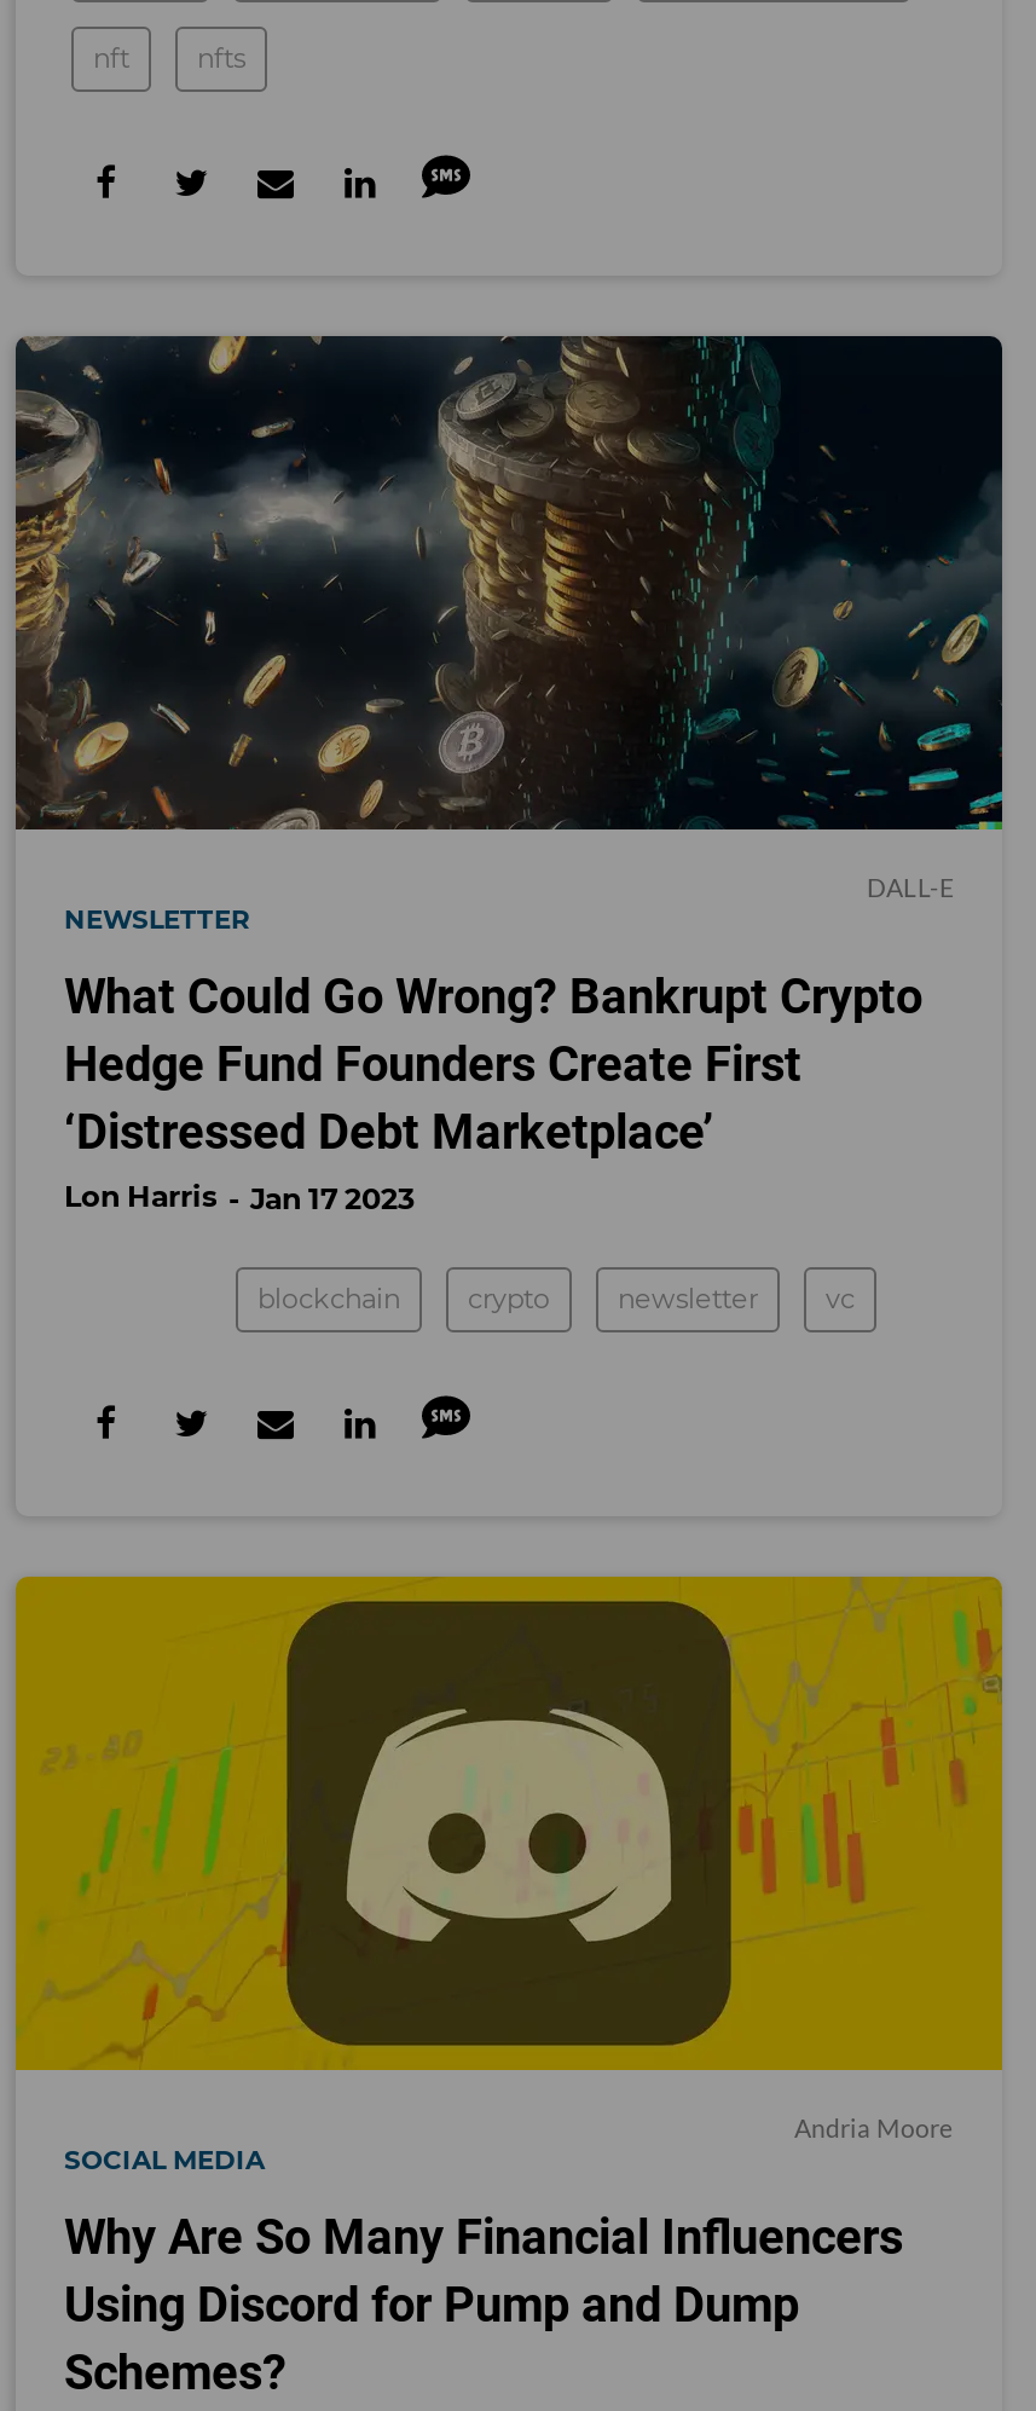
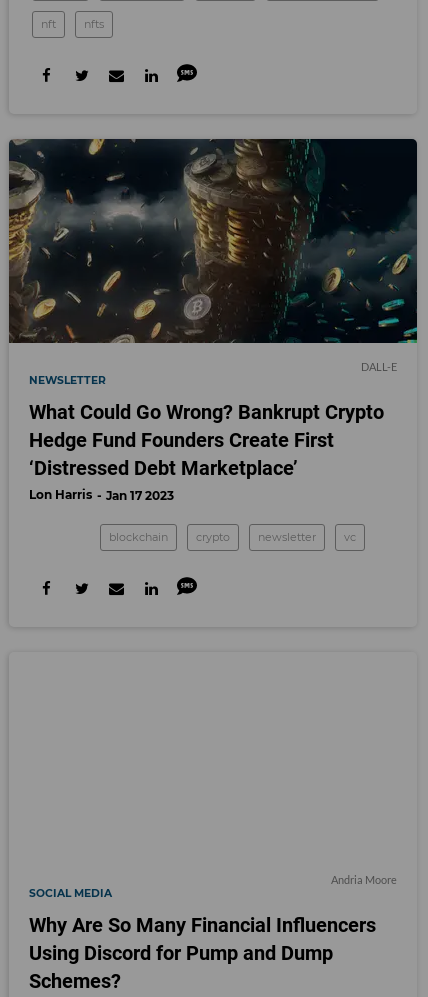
- [image]
